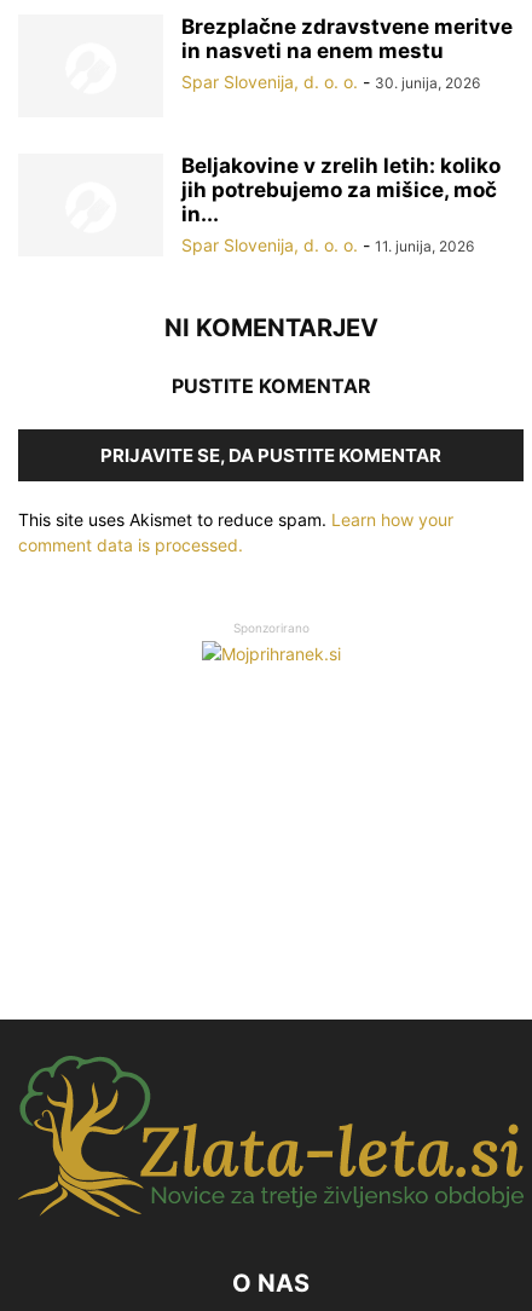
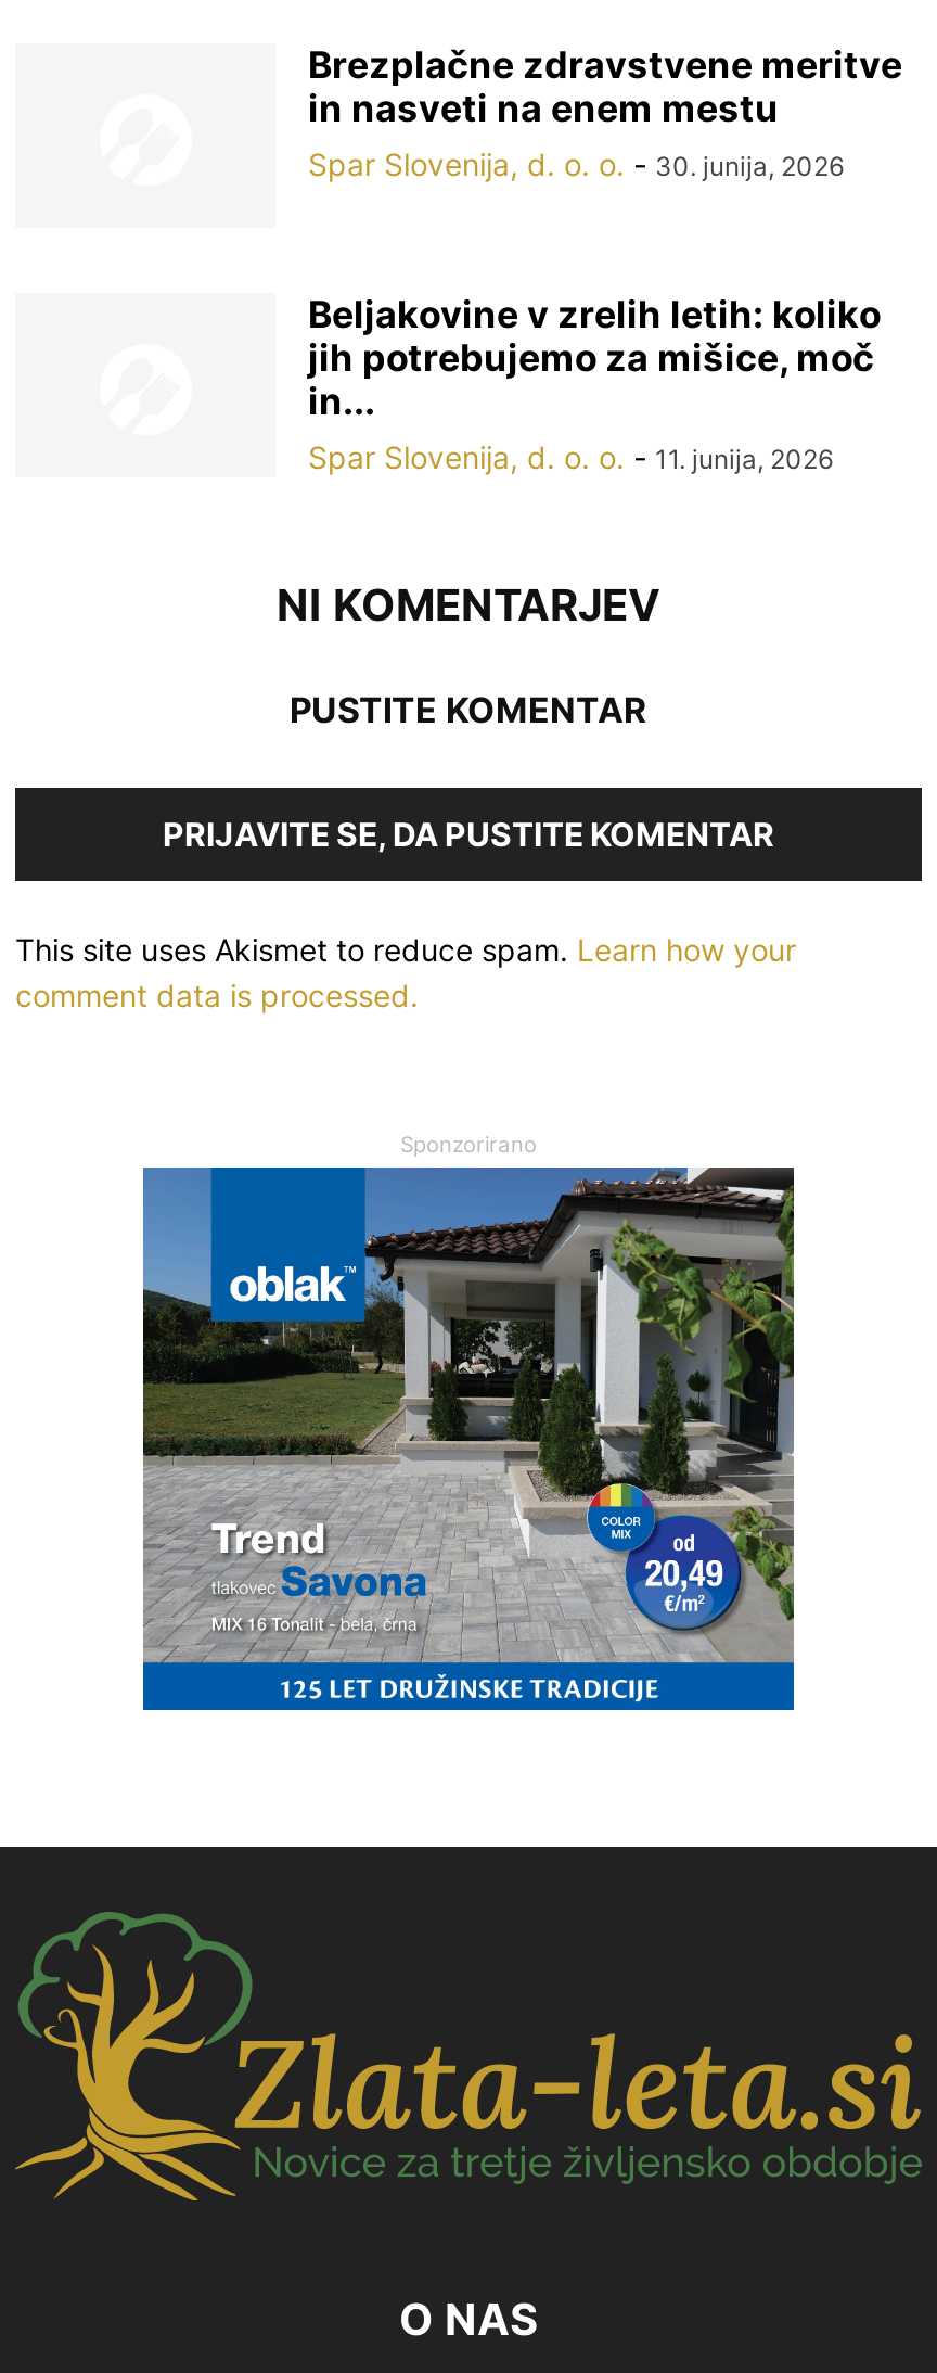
+ [image]
